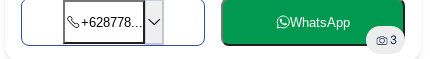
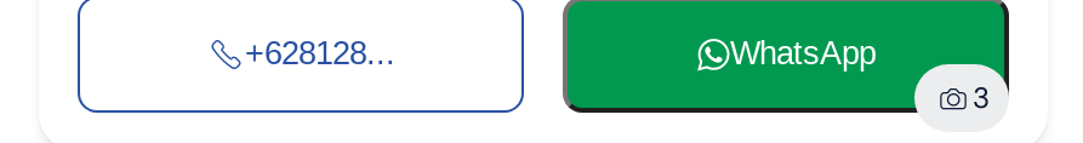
- +628778...
+ +628128...
